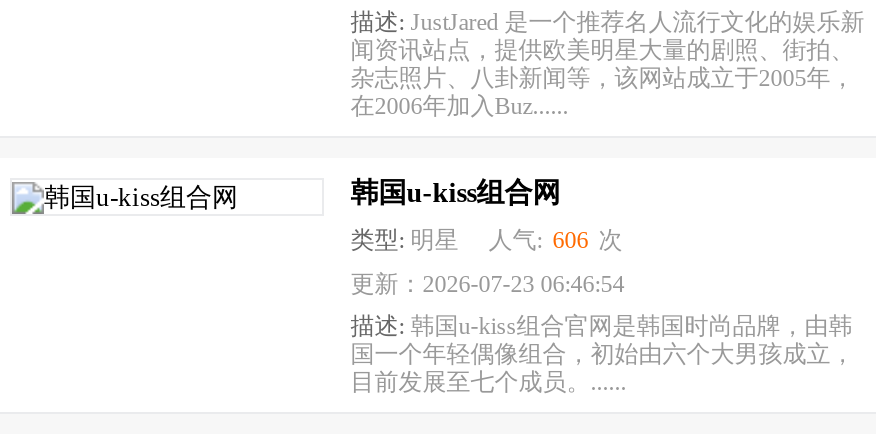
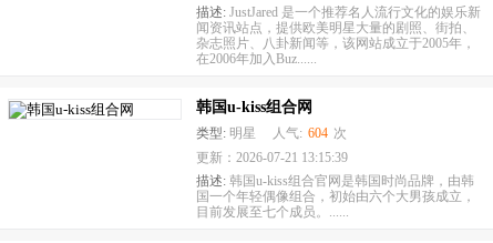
- 类型: 明星 人气: 606 次
+ 类型: 明星 人气: 604 次

- 更新：2026-07-23 06:46:54
+ 更新：2026-07-21 13:15:39
